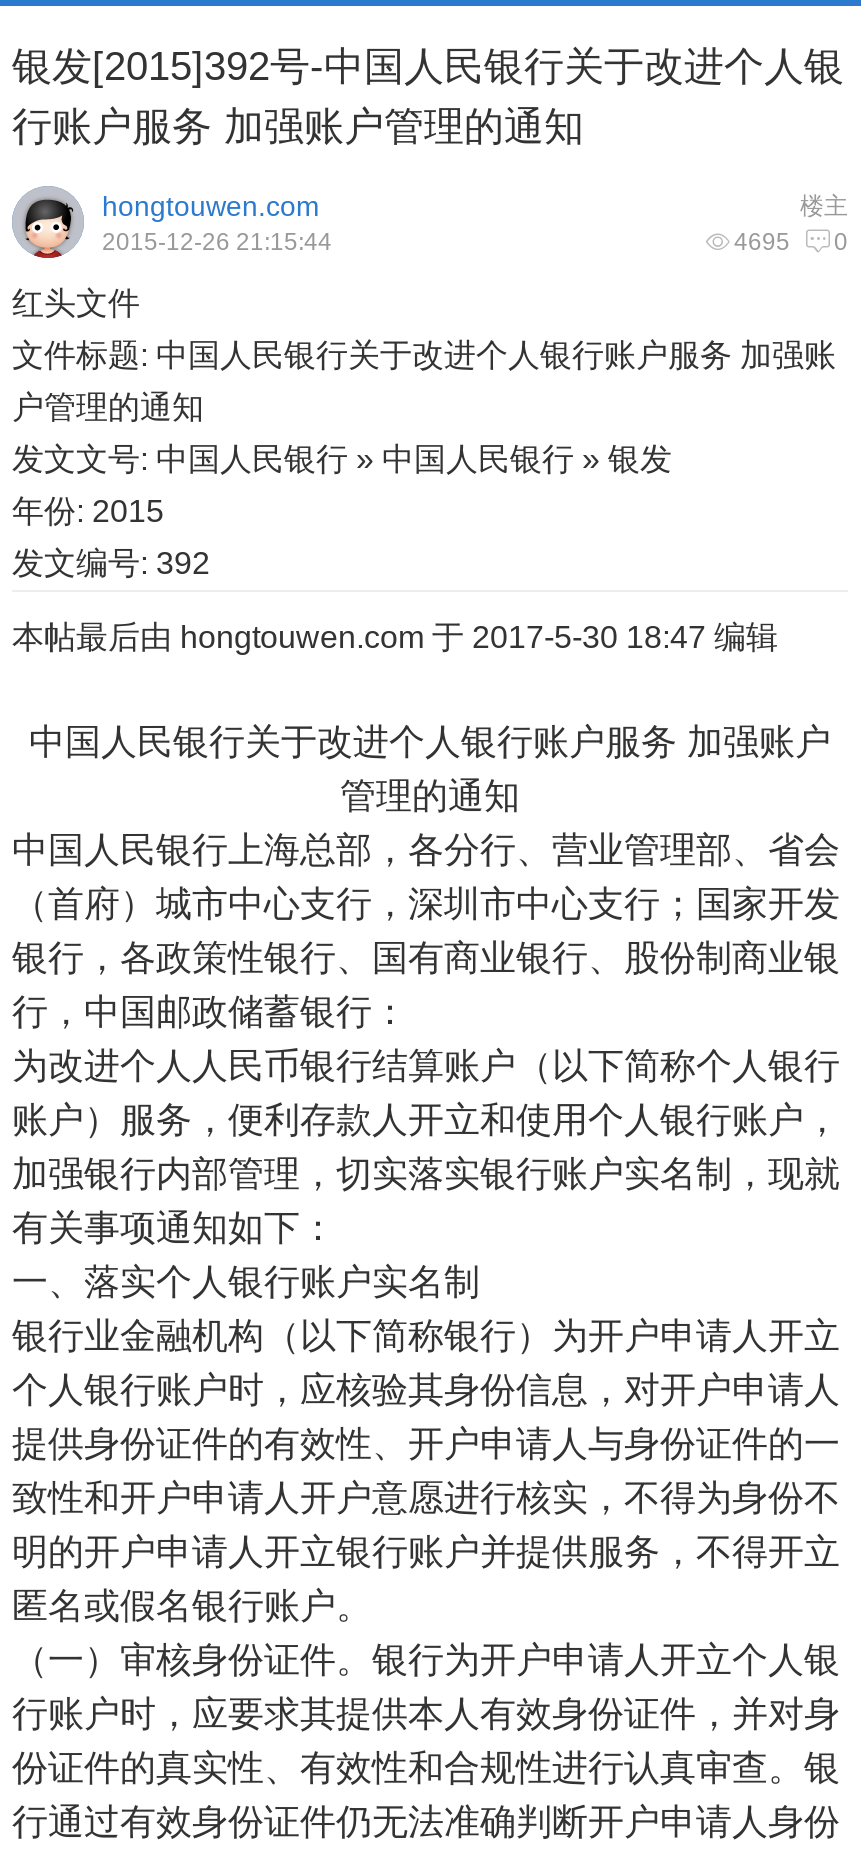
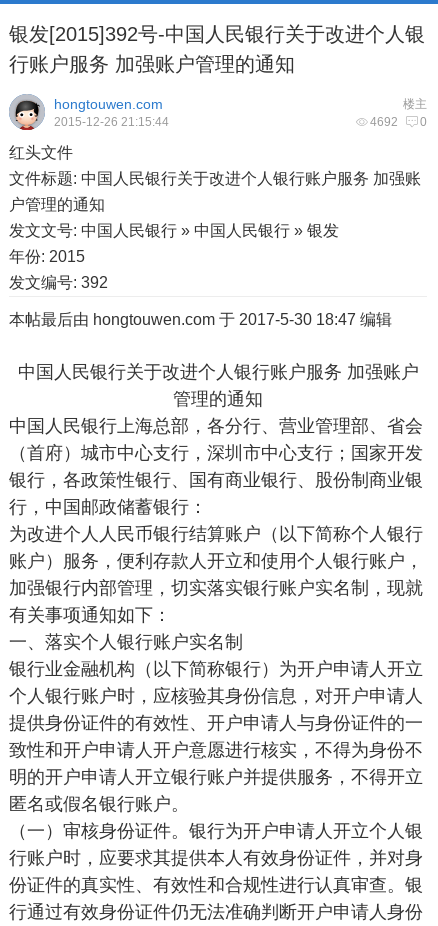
- 4695 0
+ 4692 0
